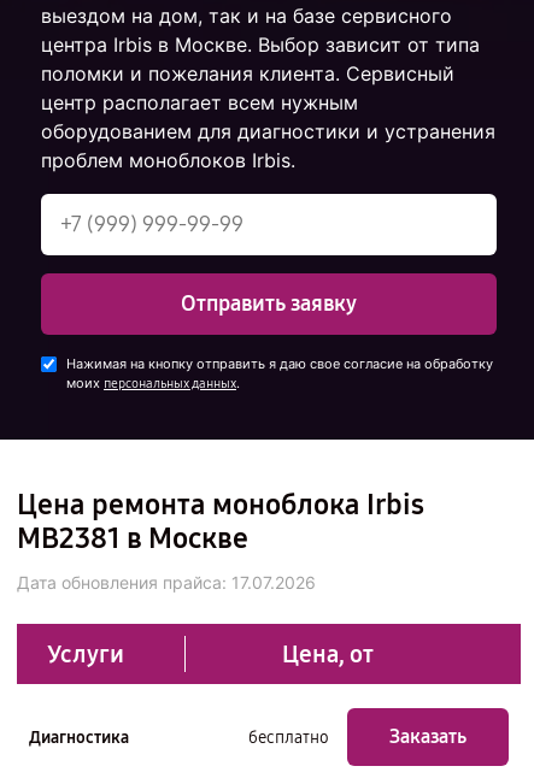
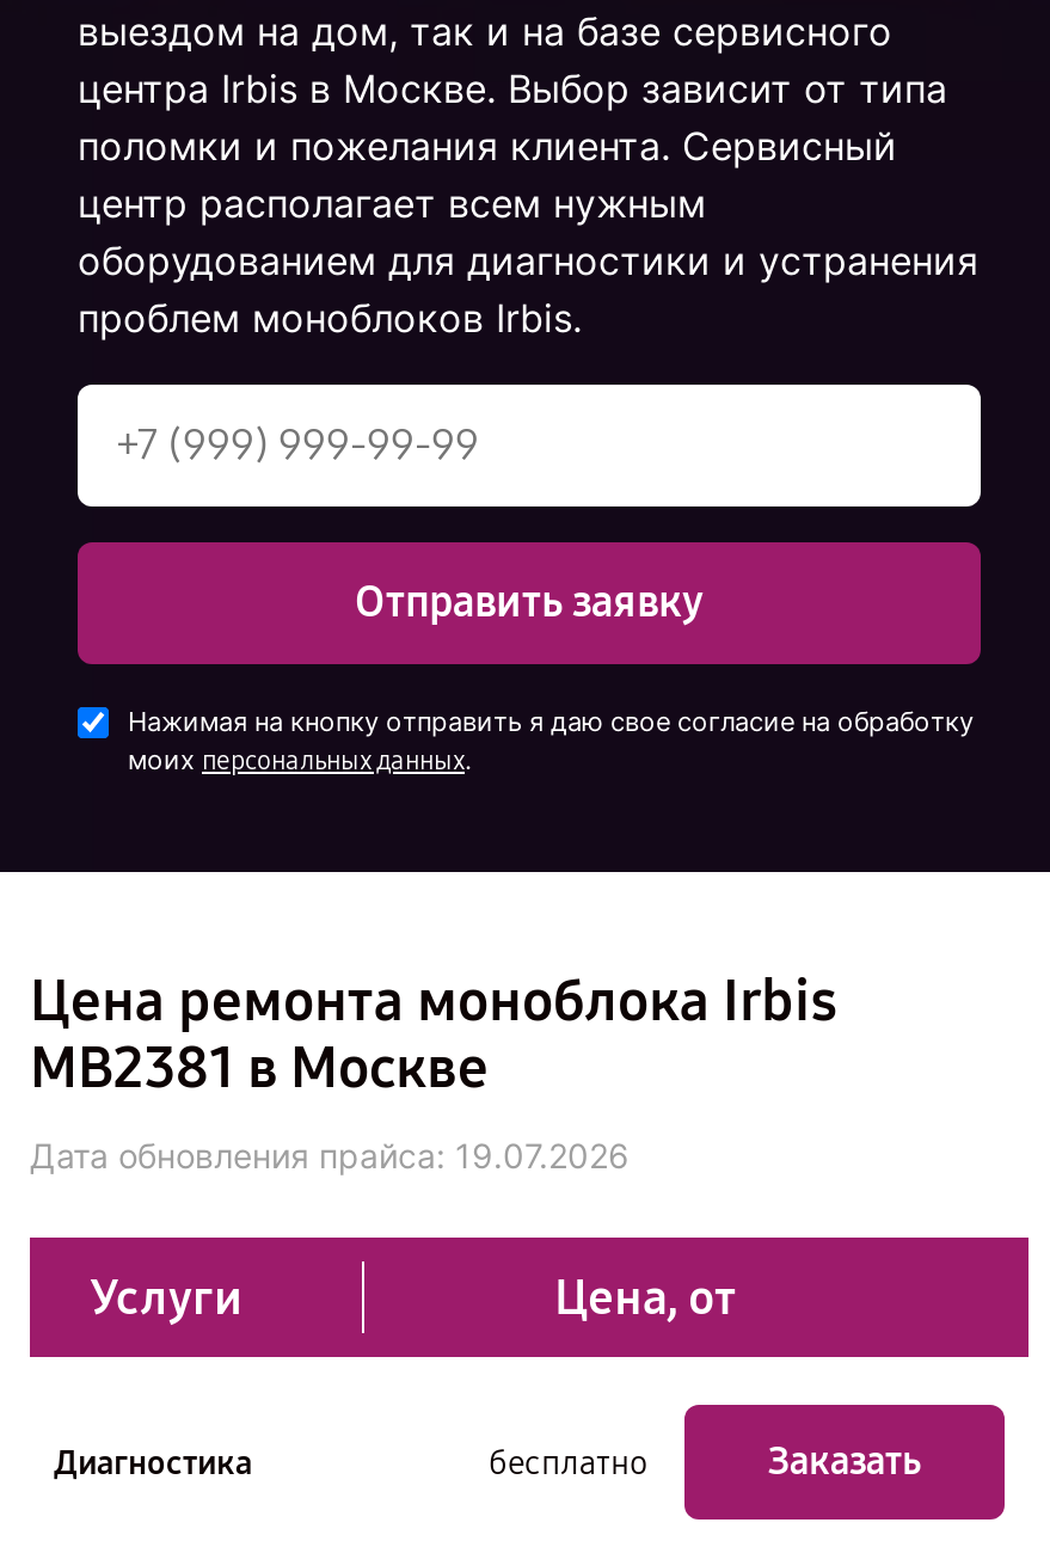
- Дата обновления прайса: 17.07.2026
+ Дата обновления прайса: 19.07.2026
